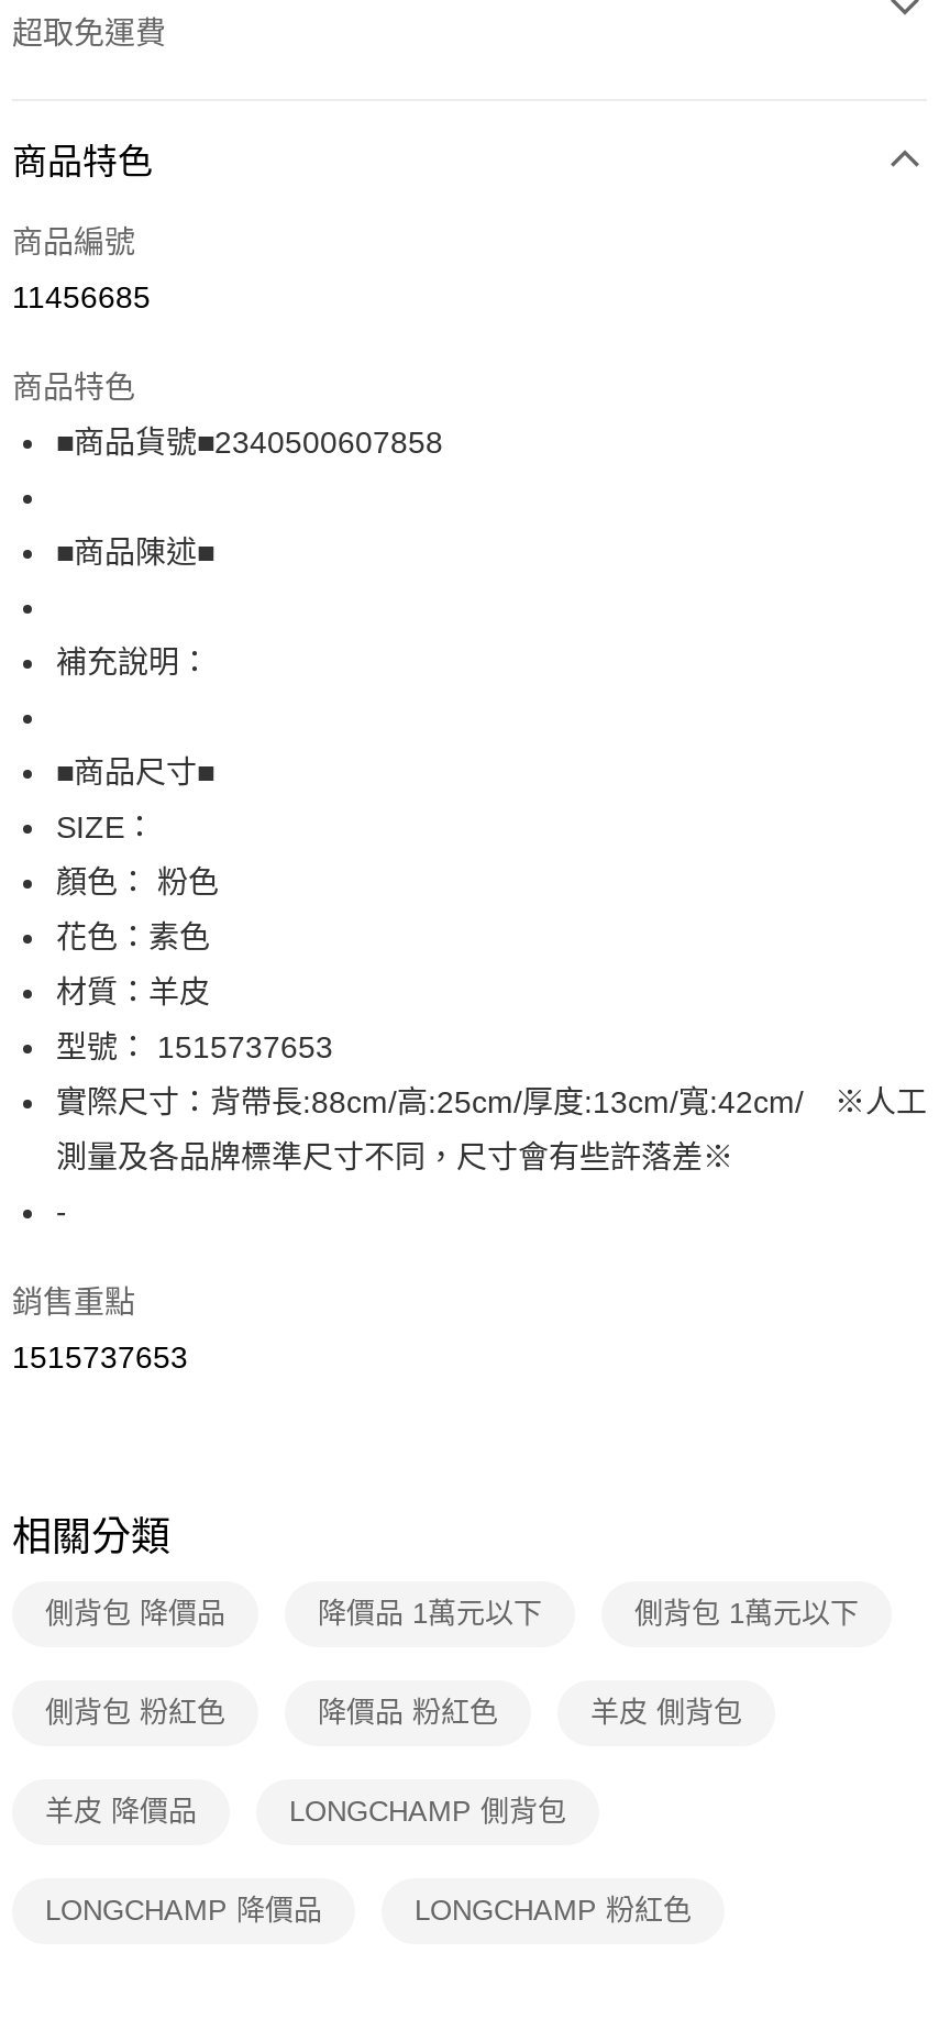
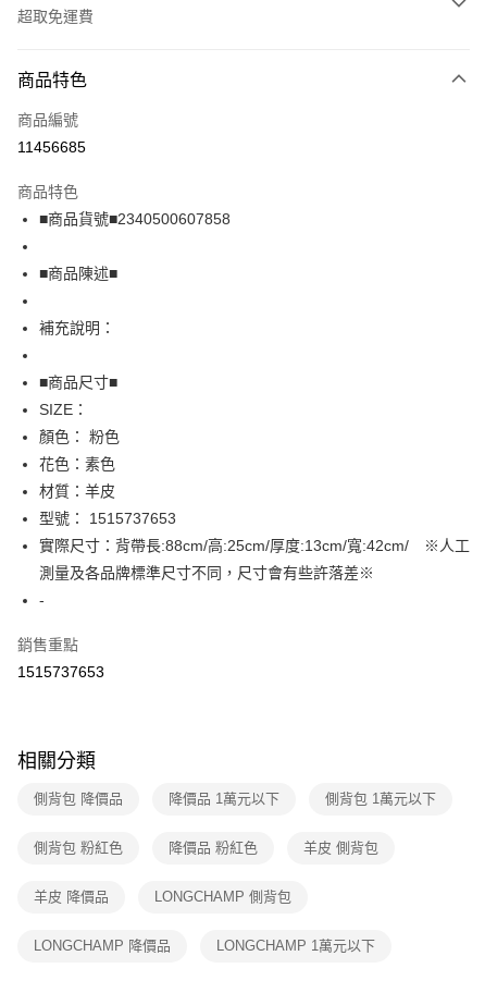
- LONGCHAMP 粉紅色
+ LONGCHAMP 1萬元以下
